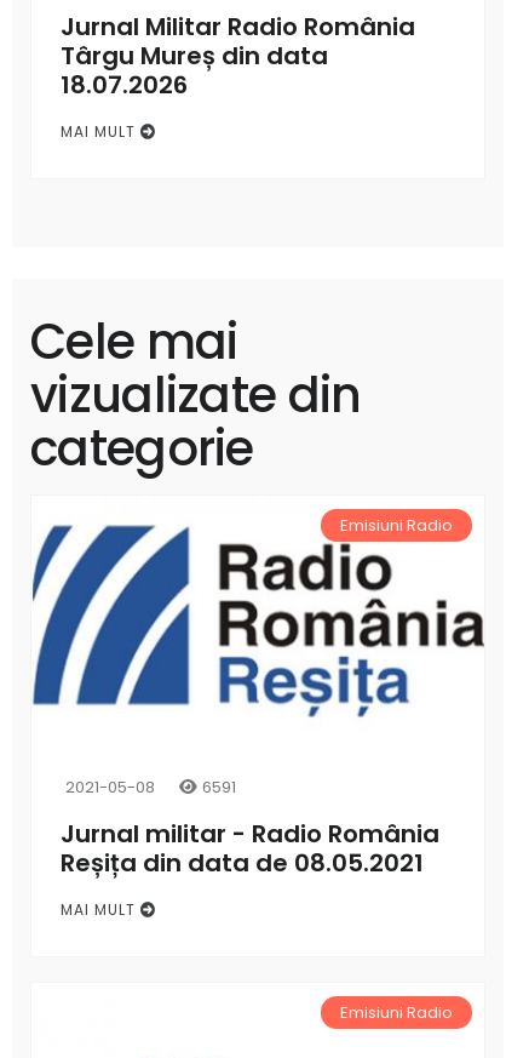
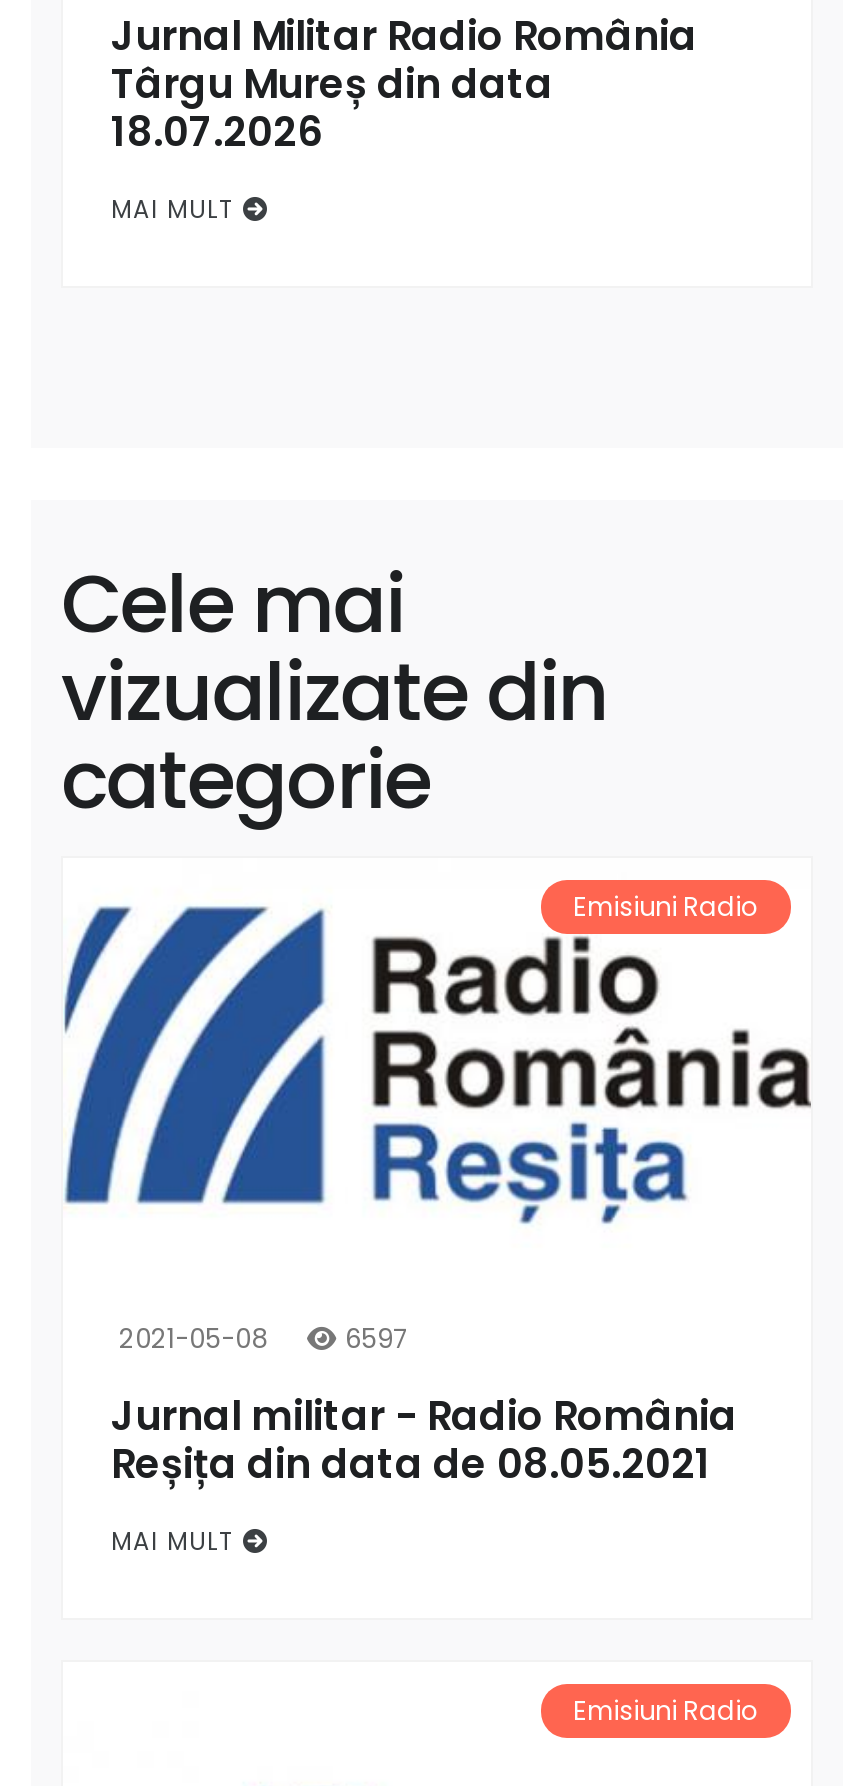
- 6591
+ 6597
